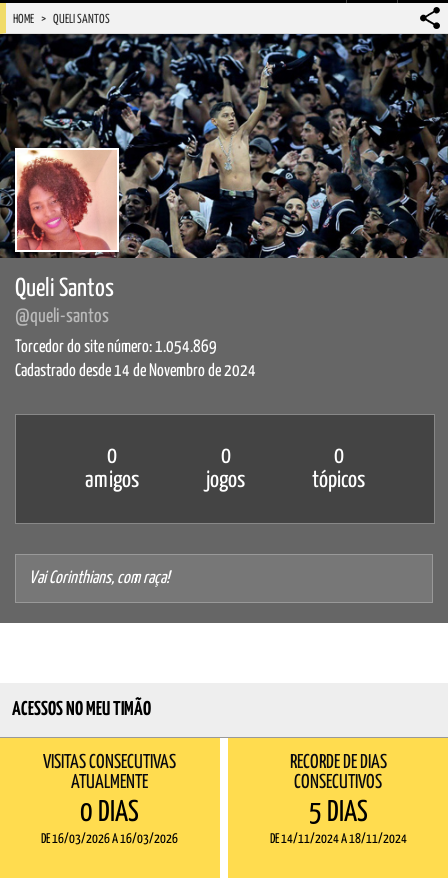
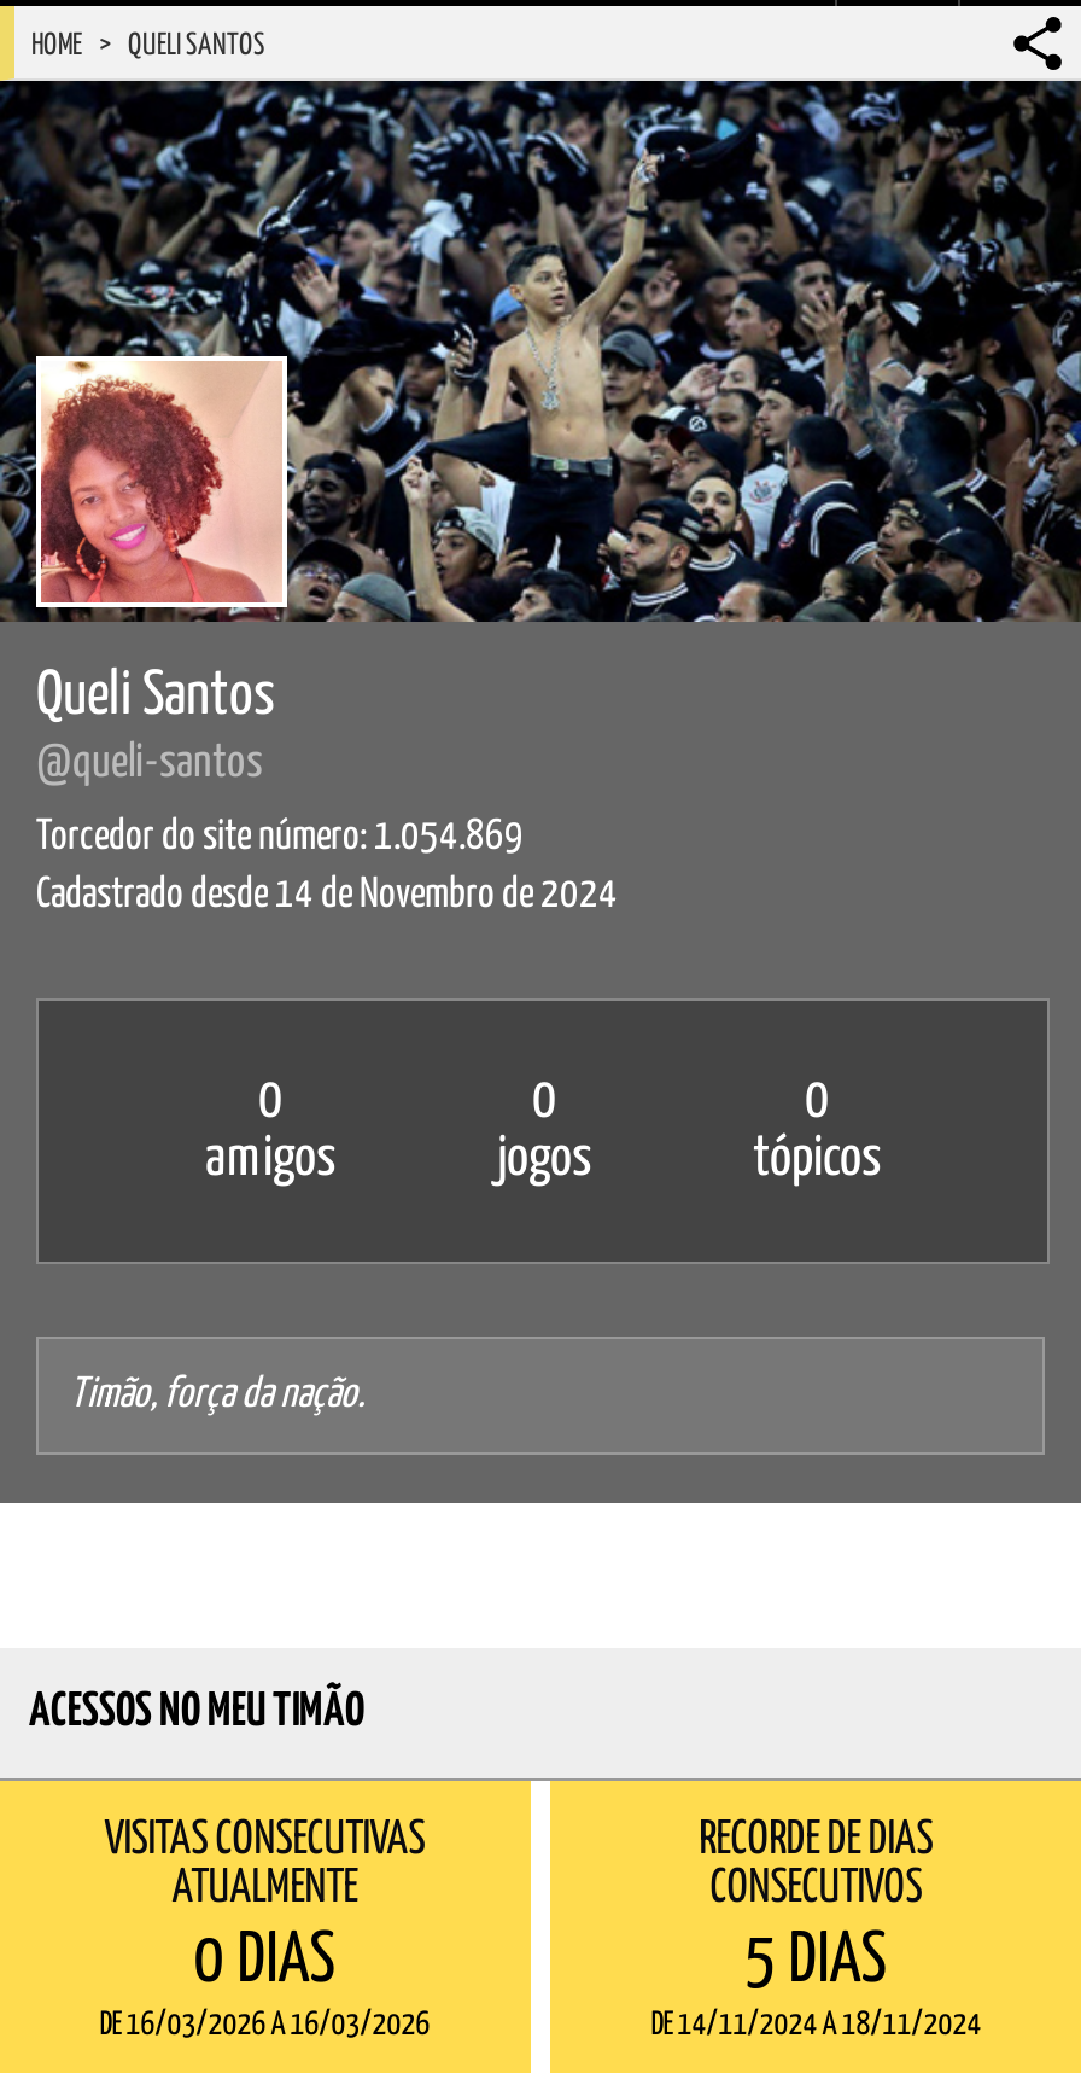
- Vai Corinthians, com raça!
+ Timão, força da nação.
